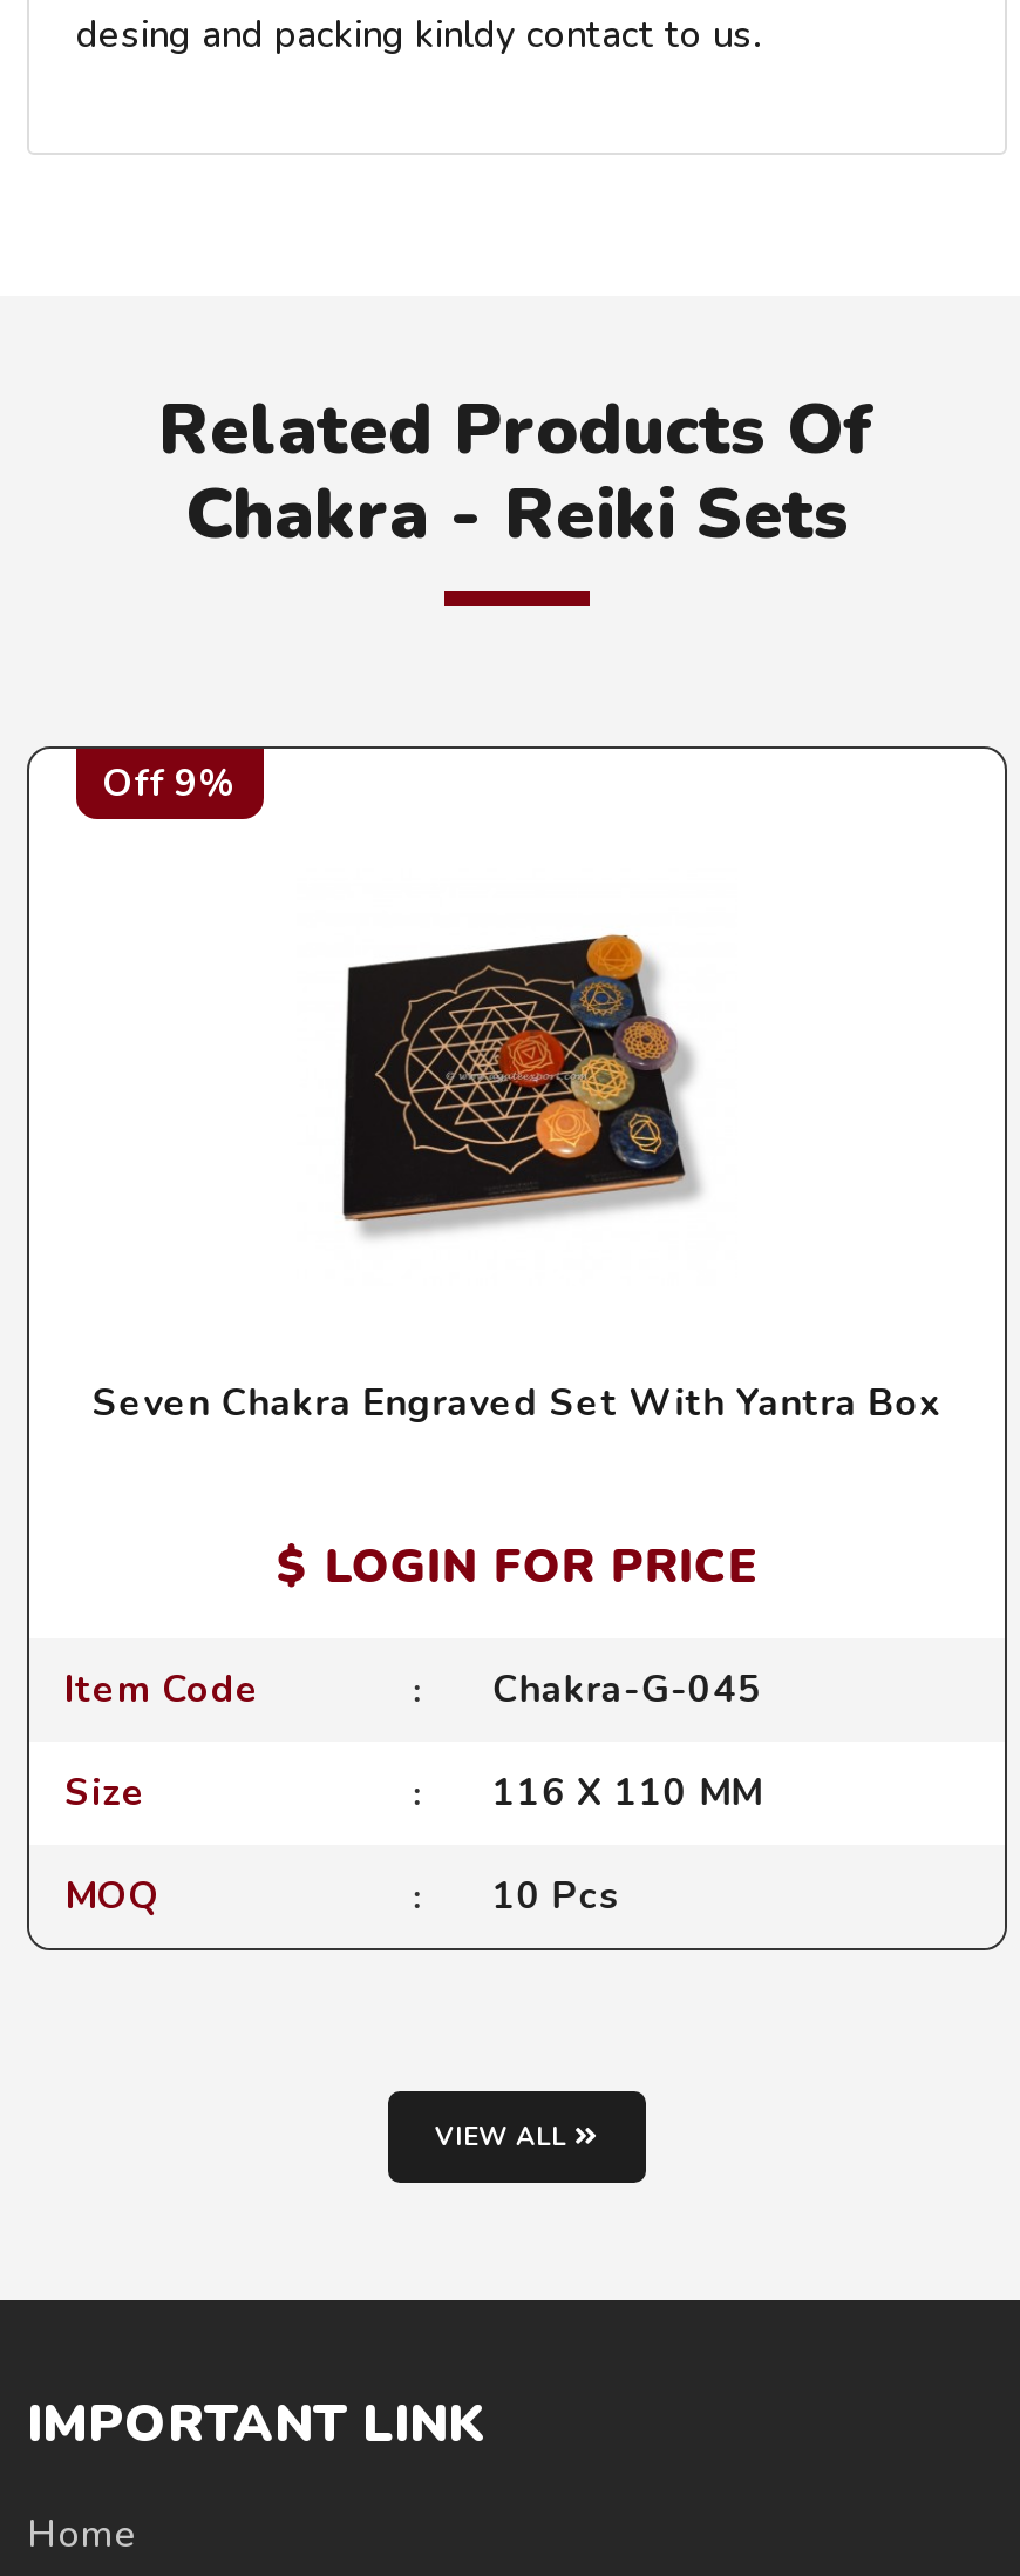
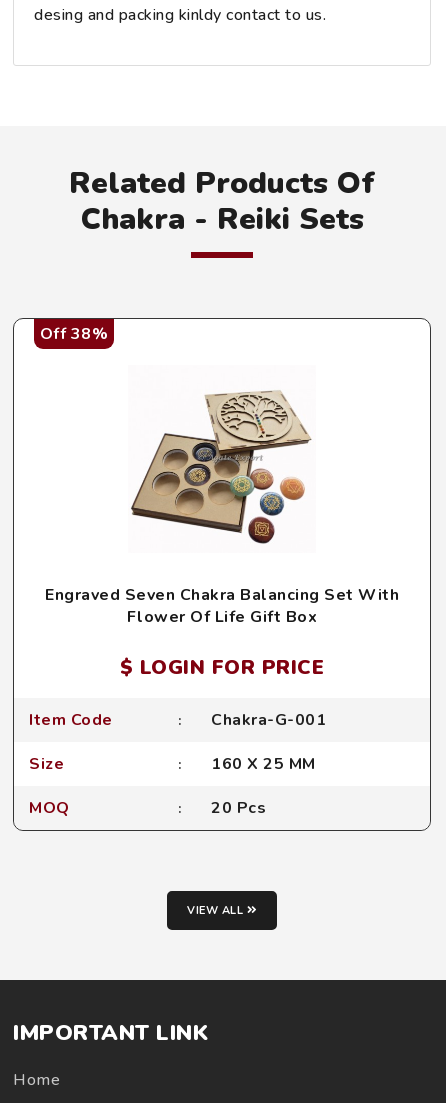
- Off 9%
+ Off 38%

- [image]
+ [image]

- Seven Chakra Engraved Set With Yantra Box
+ Engraved Seven Chakra Balancing Set With
+ Flower Of Life Gift Box

- Chakra-G-045
+ Chakra-G-001

- 116 X 110 MM
+ 160 X 25 MM

- 10 Pcs
+ 20 Pcs
